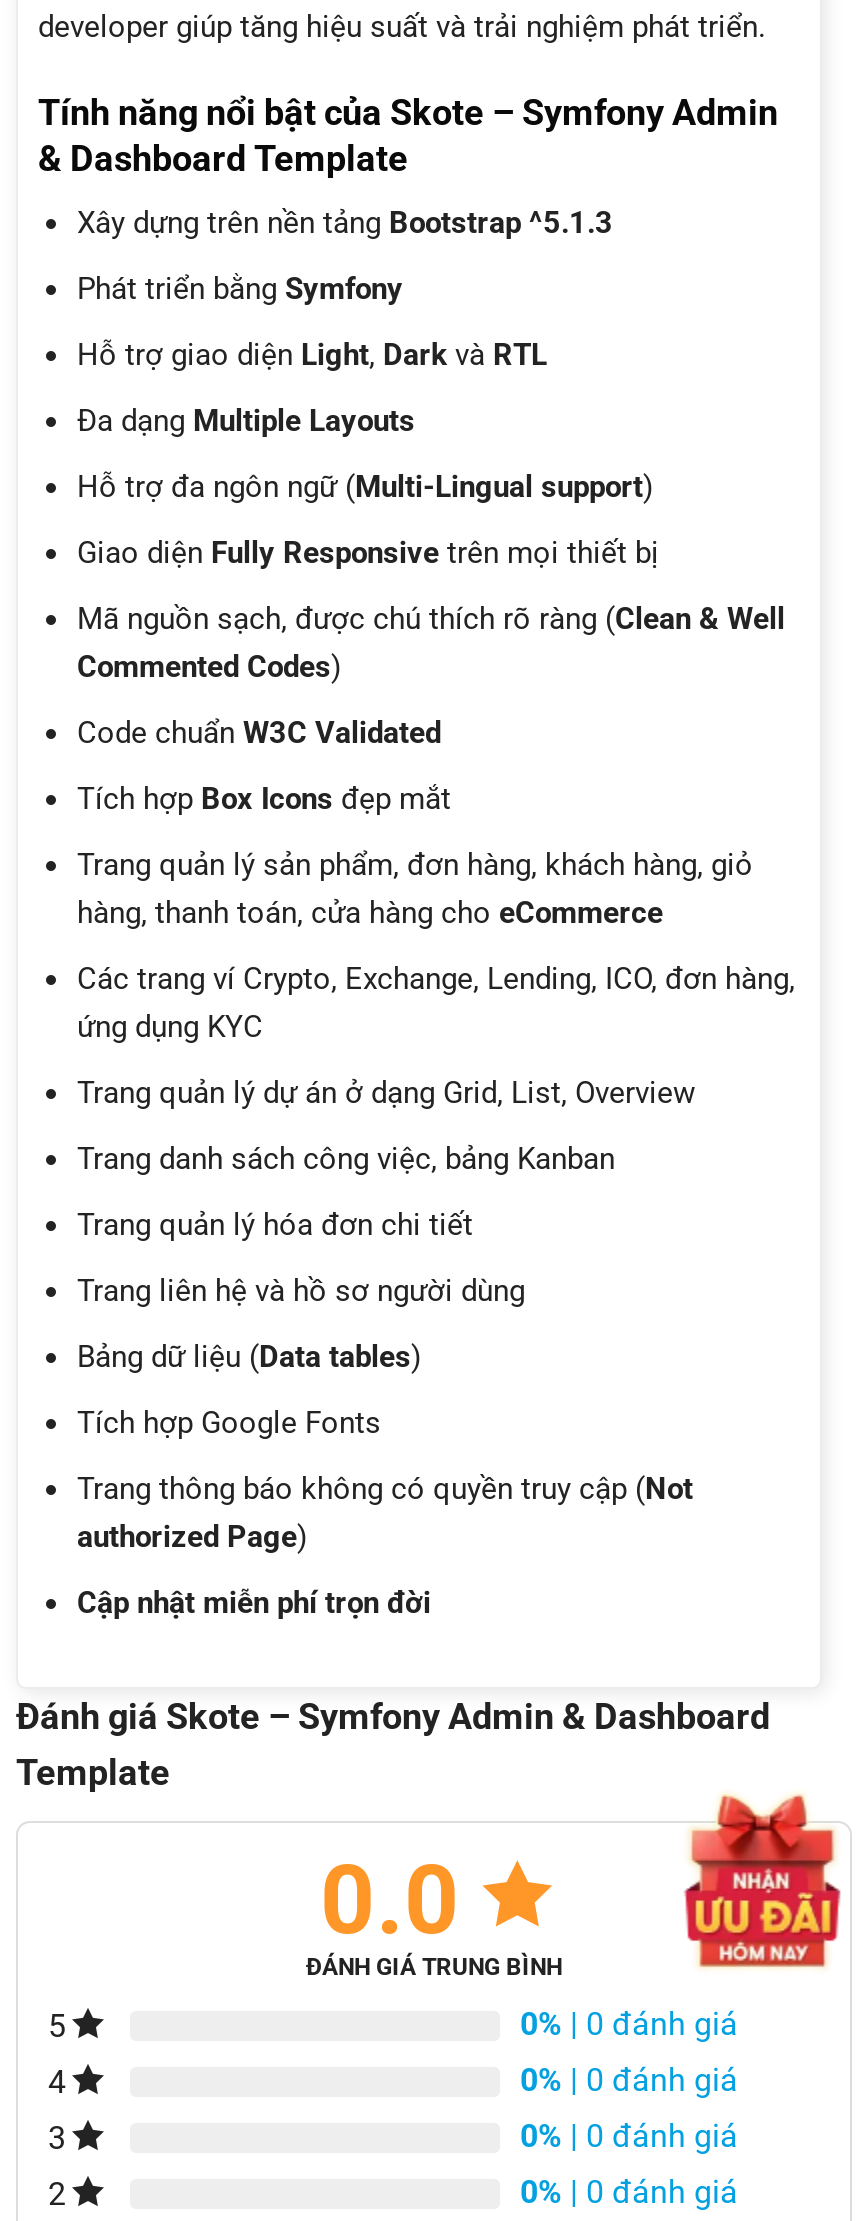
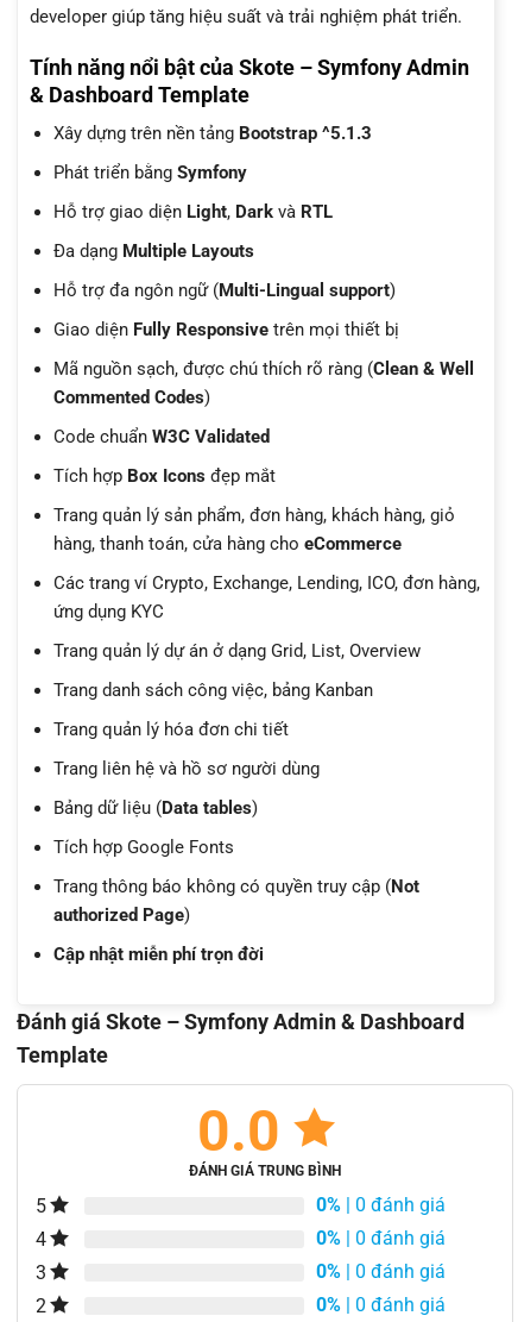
- [image]
